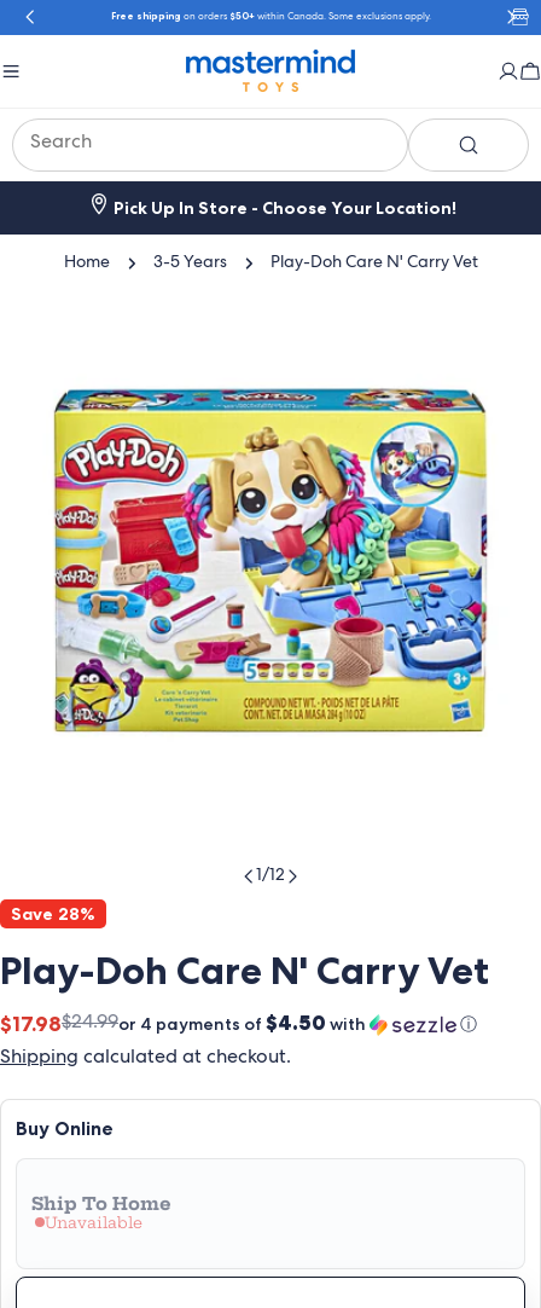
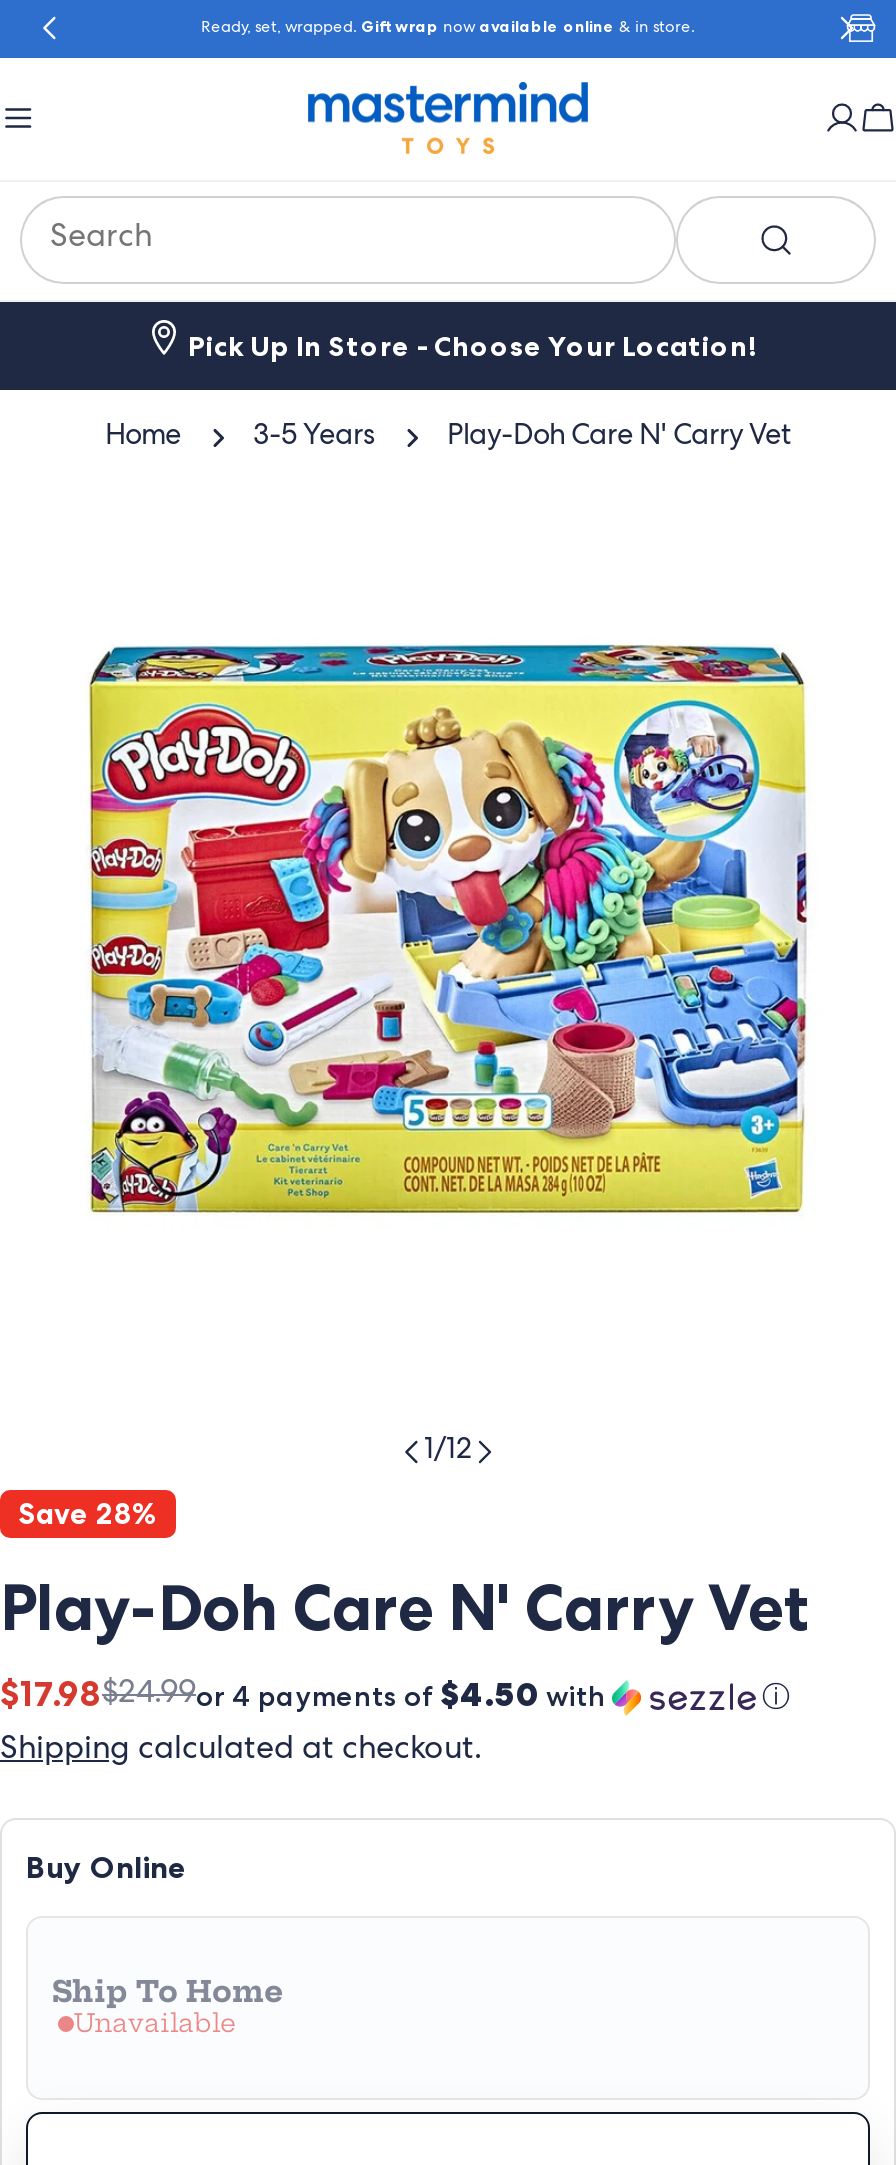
- Free shipping on orders $50+ within Canada. Some exclusions apply.
+ Ready, set, wrapped. Gift wrap now available online & in store.
